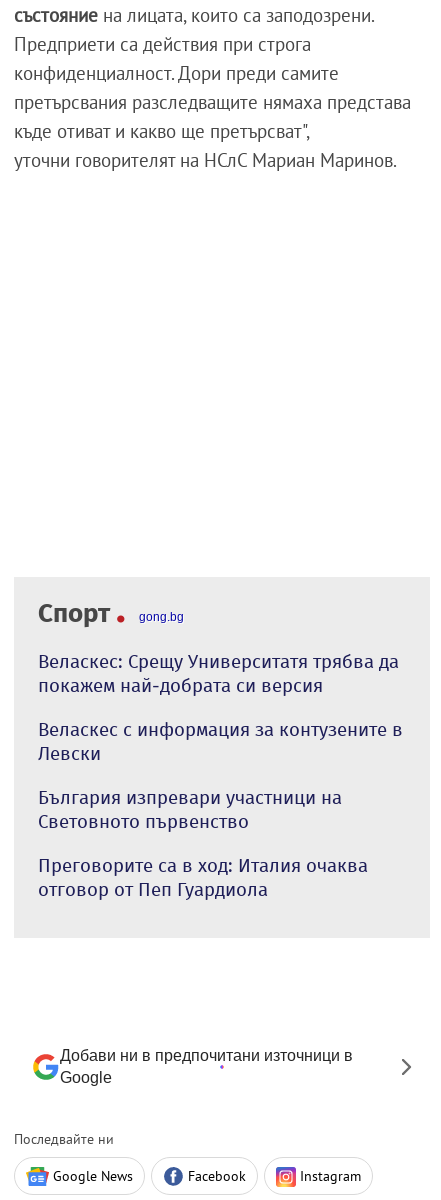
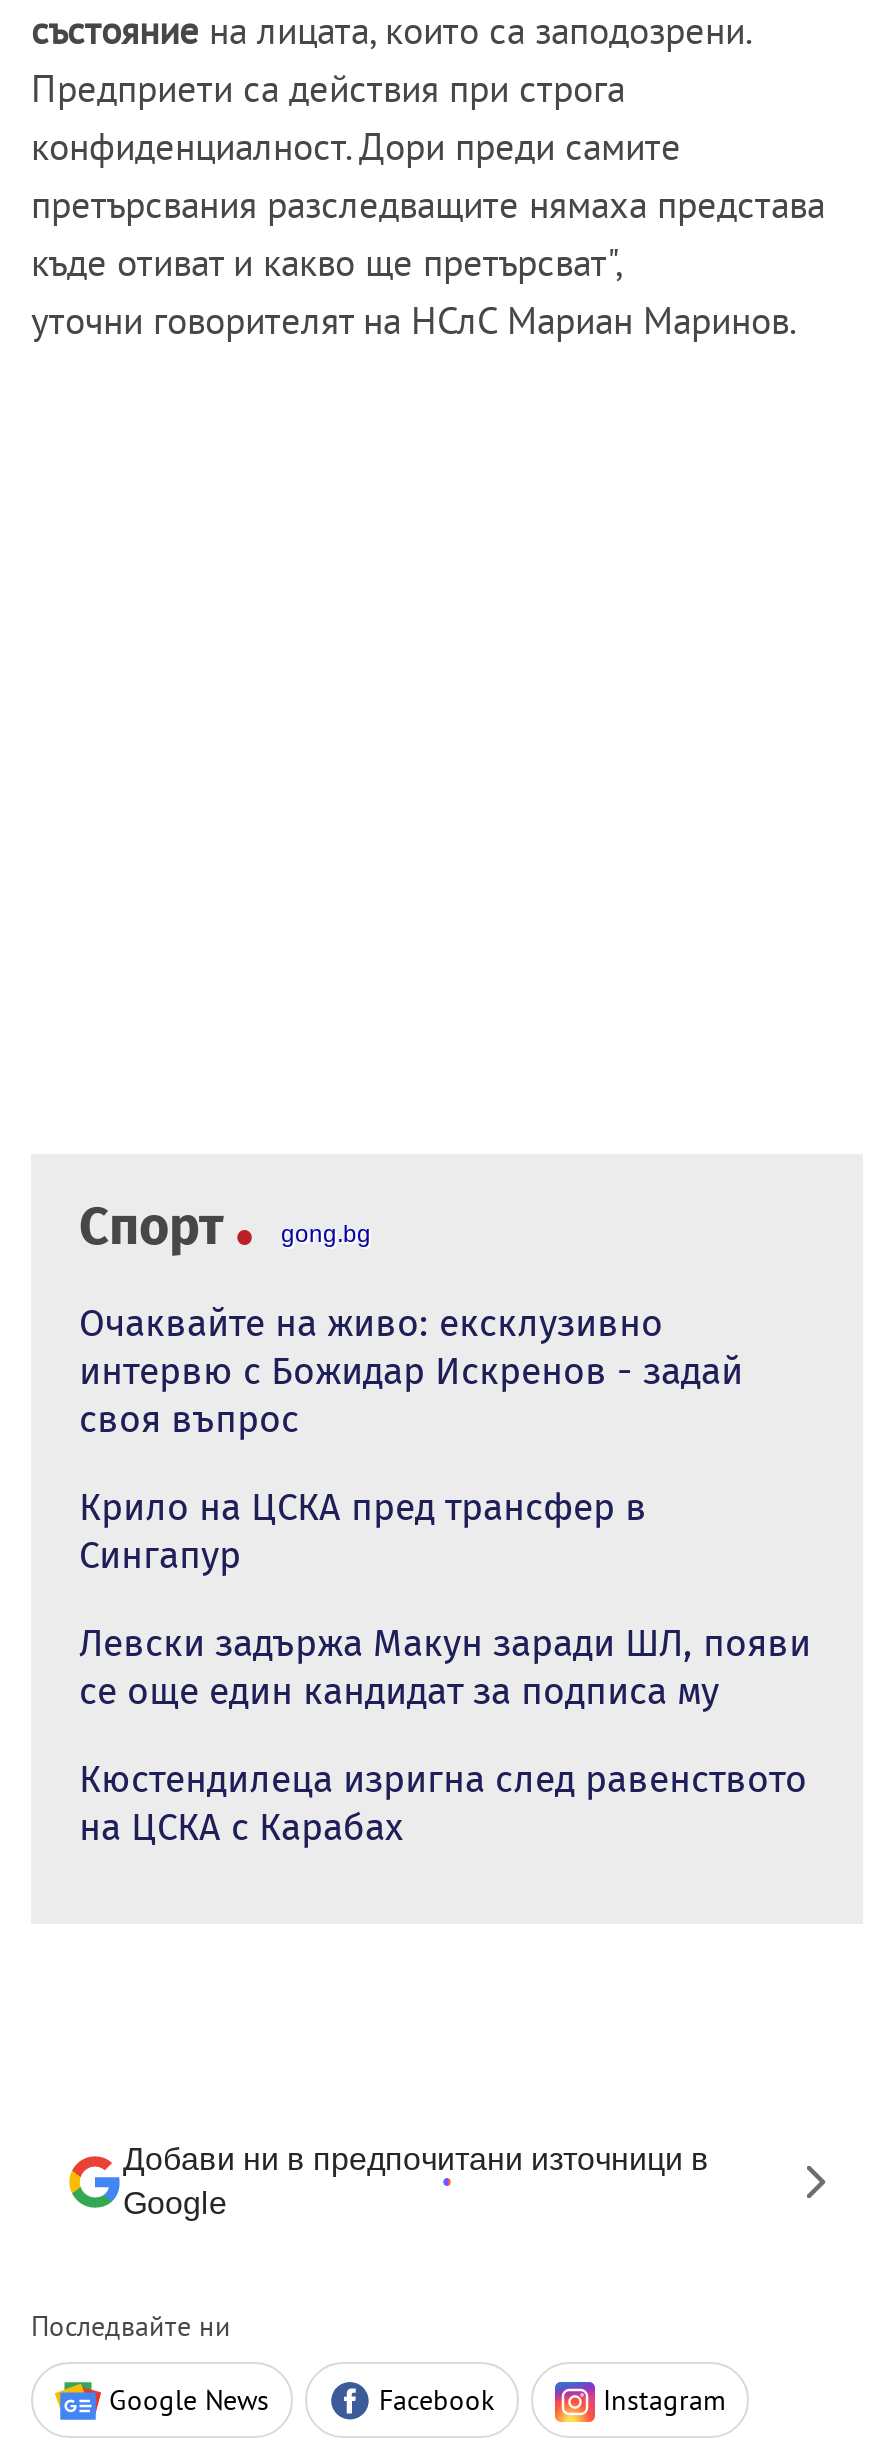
- Веласкес: Срещу Университатя трябва да
- покажем най-добрата си версия
+ Очаквайте на живо: ексклузивно
+ интервю с Божидар Искренов - задай
+ своя въпрос

- Веласкес с информация за контузените в
- Левски
+ Крило на ЦСКА пред трансфер в
+ Сингапур

- България изпревари участници на
- Световното първенство
+ Левски задържа Макун заради ШЛ, появи
+ се още един кандидат за подписа му

- Преговорите са в ход: Италия очаква
- отговор от Пеп Гуардиола
+ Кюстендилеца изригна след равенството
+ на ЦСКА с Карабах
